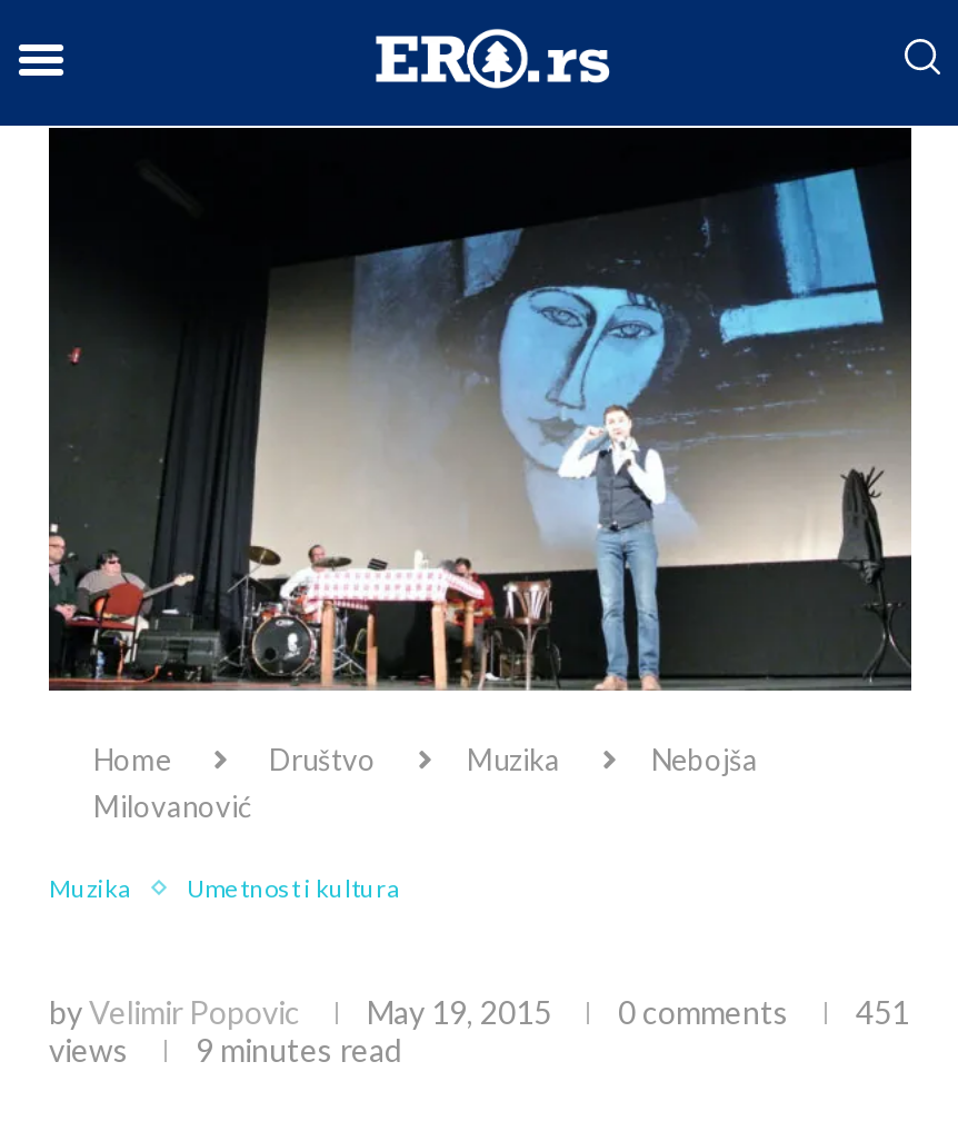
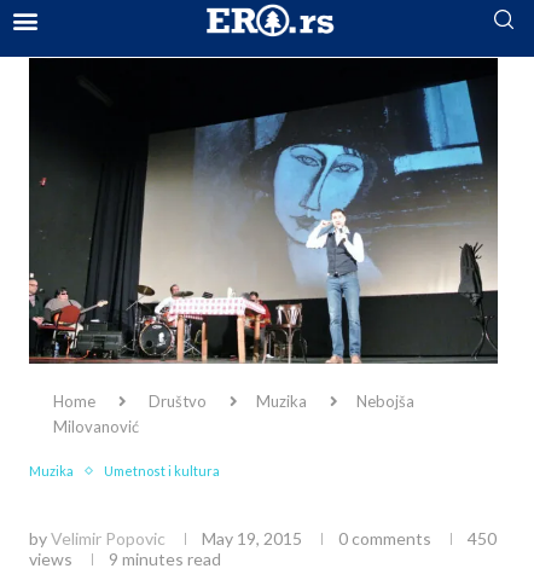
- 451
+ 450
